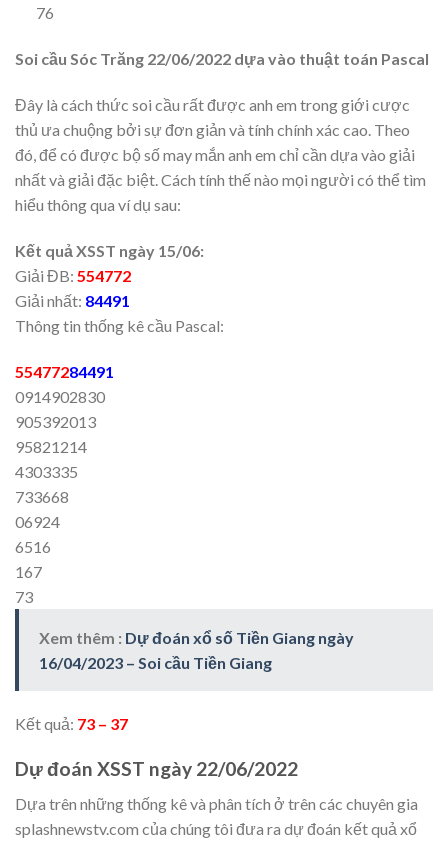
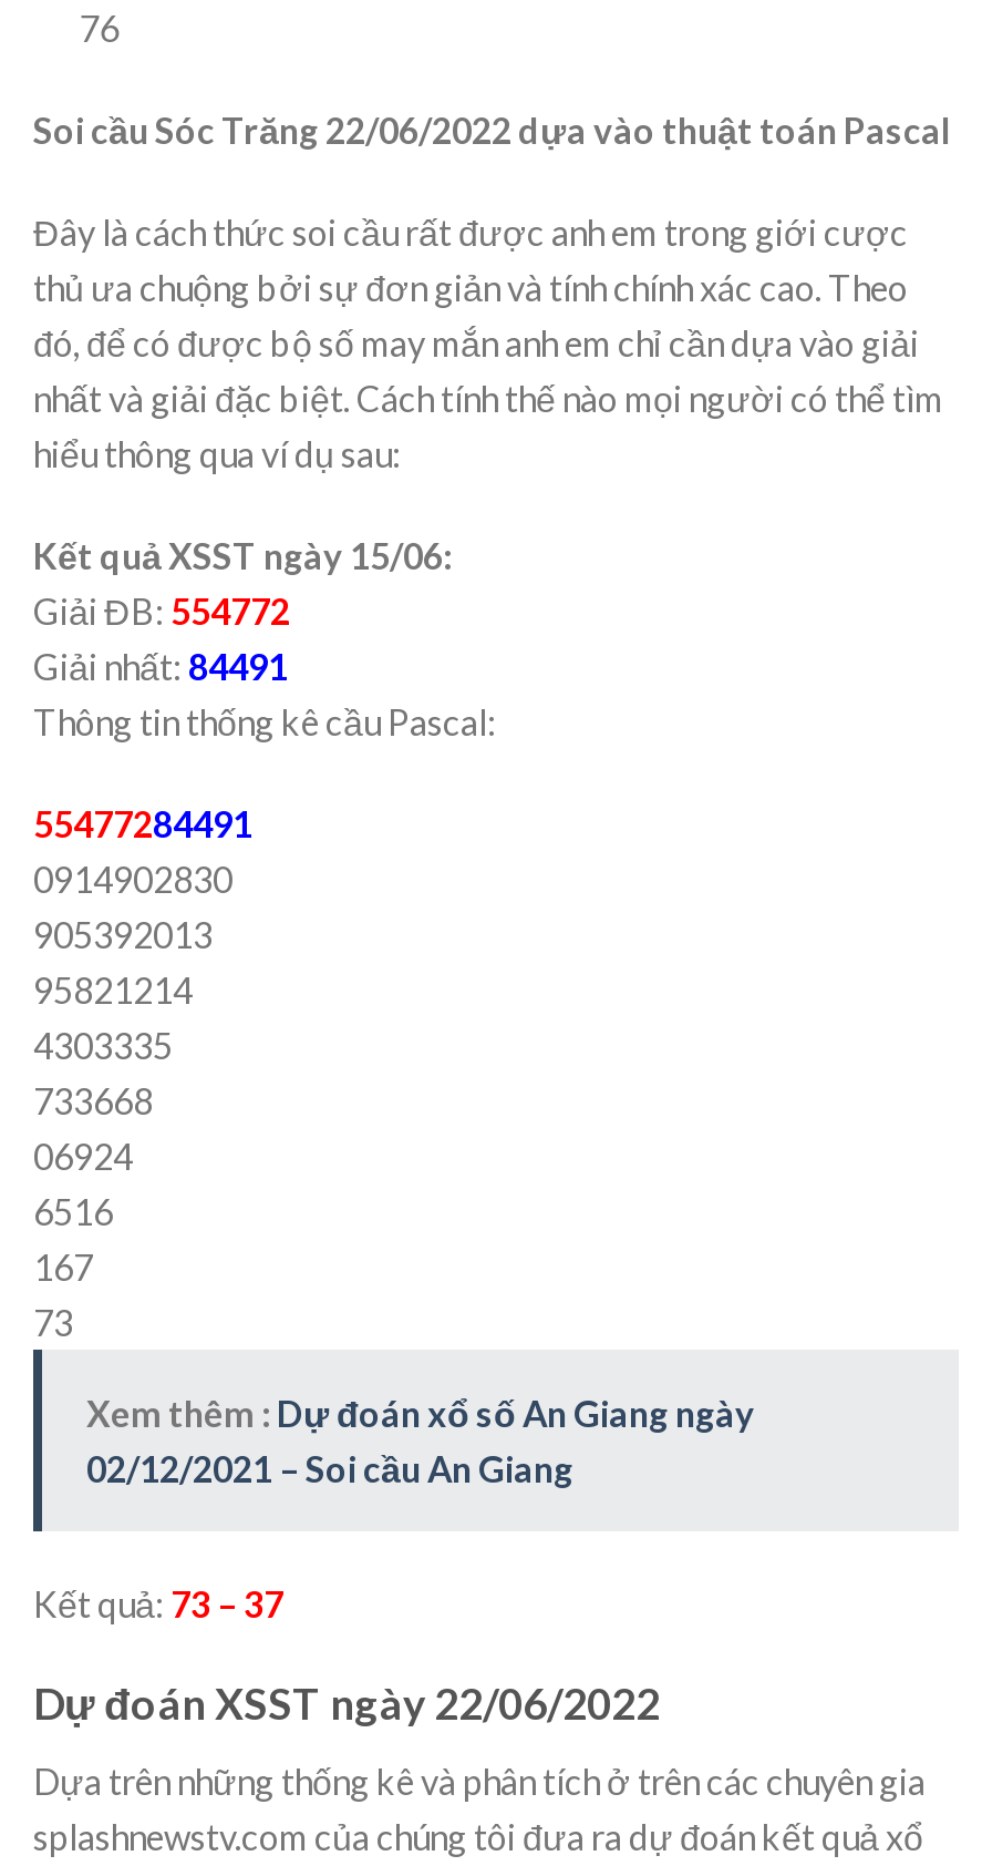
- Xem thêm : Dự đoán xổ số Tiền Giang ngày
+ Xem thêm : Dự đoán xổ số An Giang ngày

- 16/04/2023 – Soi cầu Tiền Giang
+ 02/12/2021 – Soi cầu An Giang
